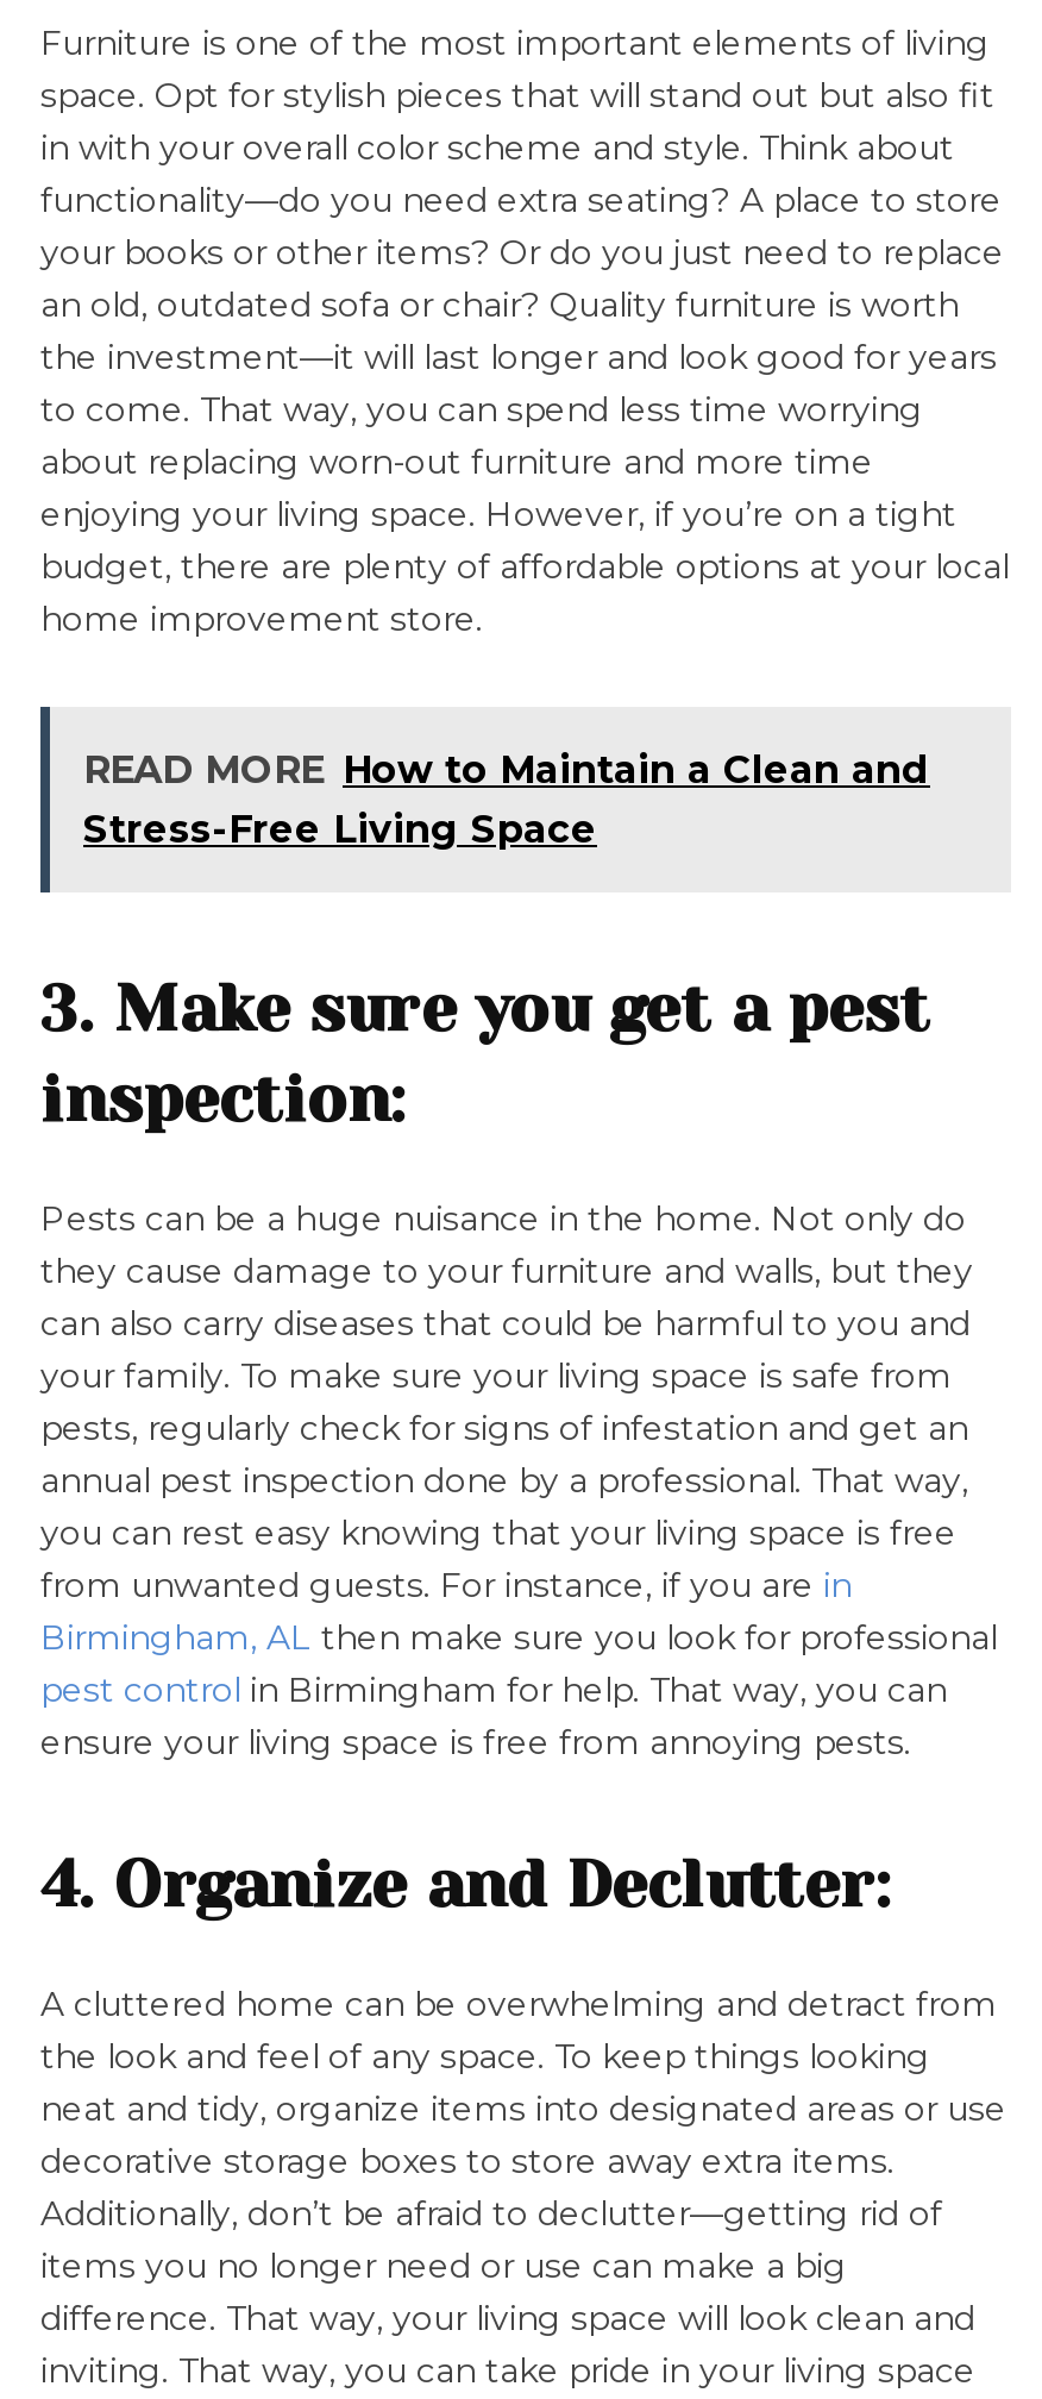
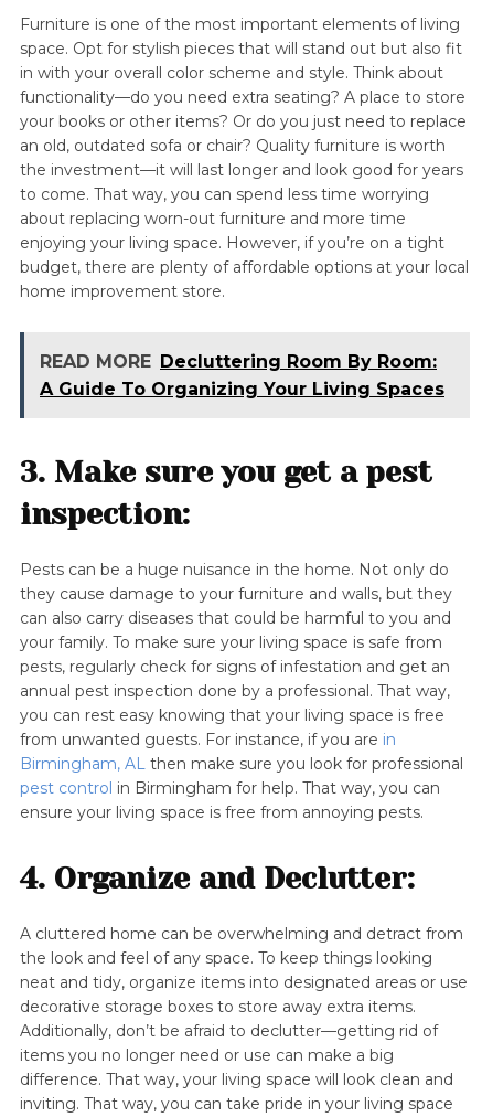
- READ MORE How to Maintain a Clean and
- Stress-Free Living Space
+ READ MORE Decluttering Room By Room:
+ A Guide To Organizing Your Living Spaces
